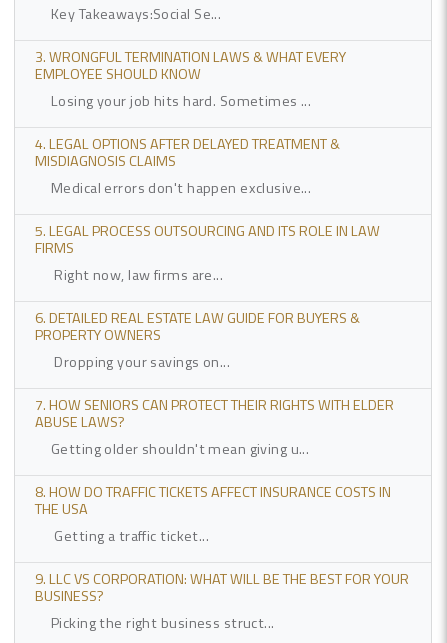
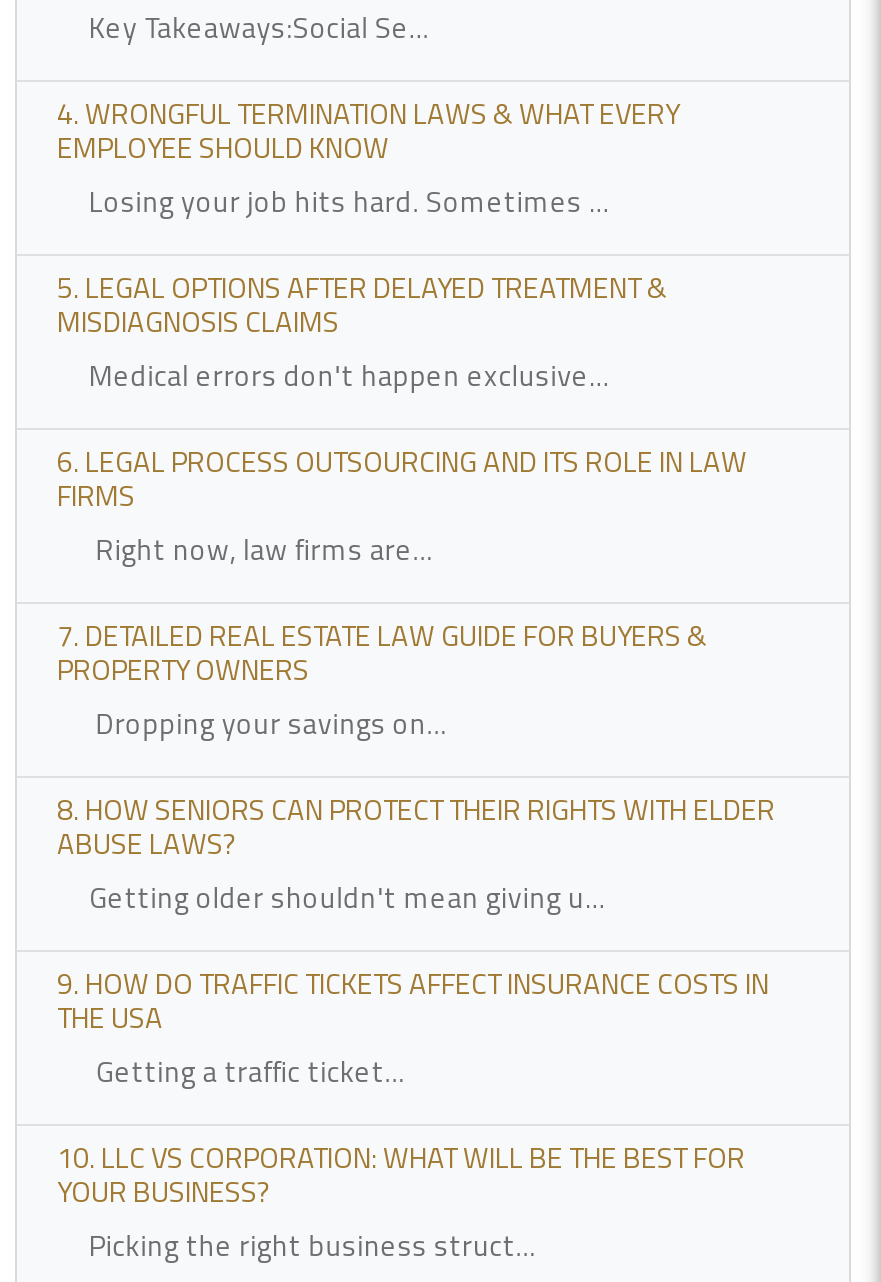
- 3. WRONGFUL TERMINATION LAWS & WHAT EVERY
+ 4. WRONGFUL TERMINATION LAWS & WHAT EVERY

- 4. LEGAL OPTIONS AFTER DELAYED TREATMENT &
+ 5. LEGAL OPTIONS AFTER DELAYED TREATMENT &

- 5. LEGAL PROCESS OUTSOURCING AND ITS ROLE IN LAW
+ 6. LEGAL PROCESS OUTSOURCING AND ITS ROLE IN LAW

- 6. DETAILED REAL ESTATE LAW GUIDE FOR BUYERS &
+ 7. DETAILED REAL ESTATE LAW GUIDE FOR BUYERS &

- 7. HOW SENIORS CAN PROTECT THEIR RIGHTS WITH ELDER
+ 8. HOW SENIORS CAN PROTECT THEIR RIGHTS WITH ELDER

- 8. HOW DO TRAFFIC TICKETS AFFECT INSURANCE COSTS IN
+ 9. HOW DO TRAFFIC TICKETS AFFECT INSURANCE COSTS IN

- 9. LLC VS CORPORATION: WHAT WILL BE THE BEST FOR YOUR
- BUSINESS?
+ 10. LLC VS CORPORATION: WHAT WILL BE THE BEST FOR
+ YOUR BUSINESS?
